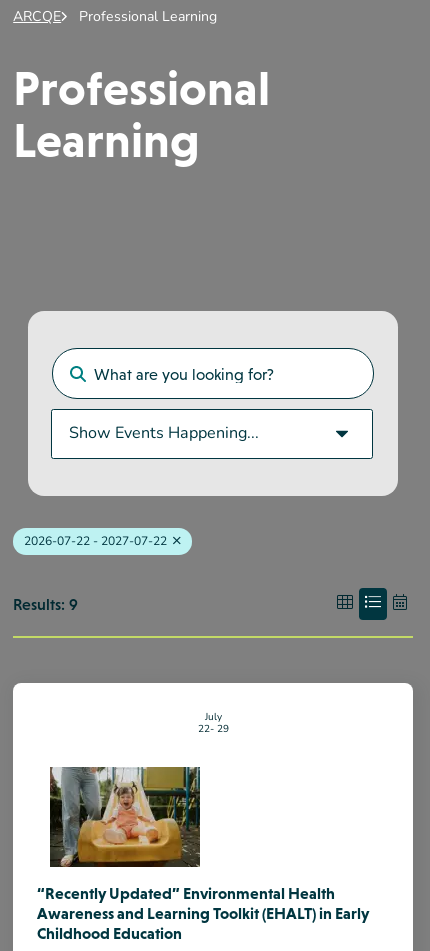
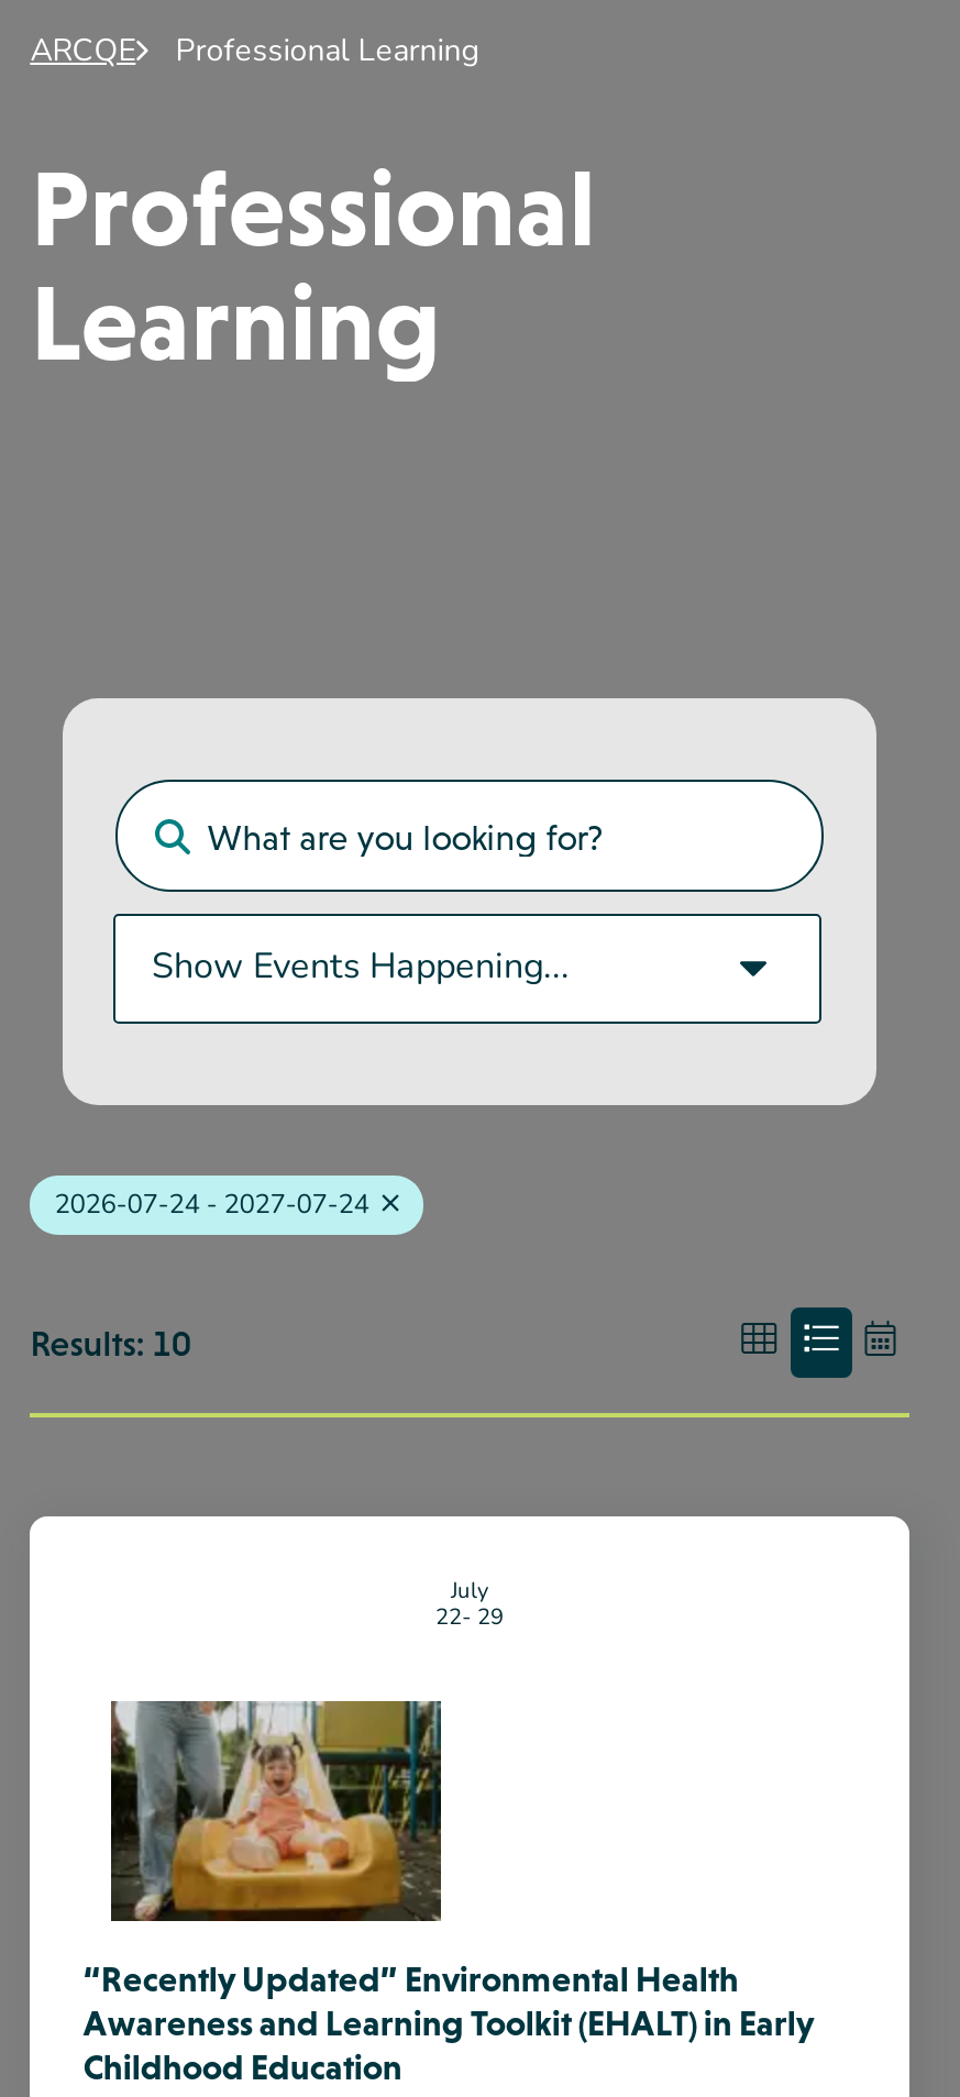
- 2026-07-22 - 2027-07-22
+ 2026-07-24 - 2027-07-24

- Results: 9
+ Results: 10
